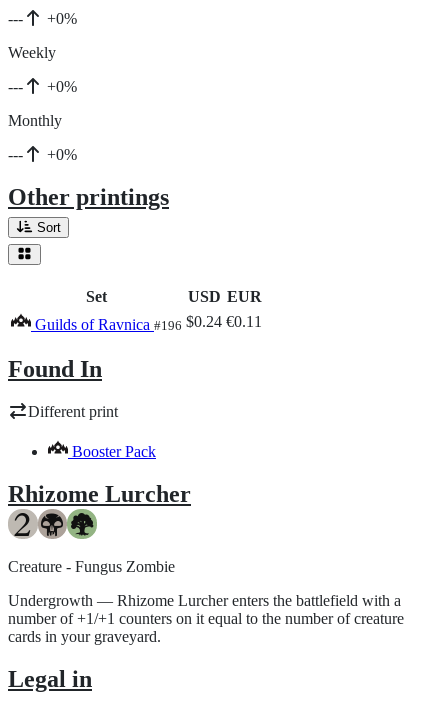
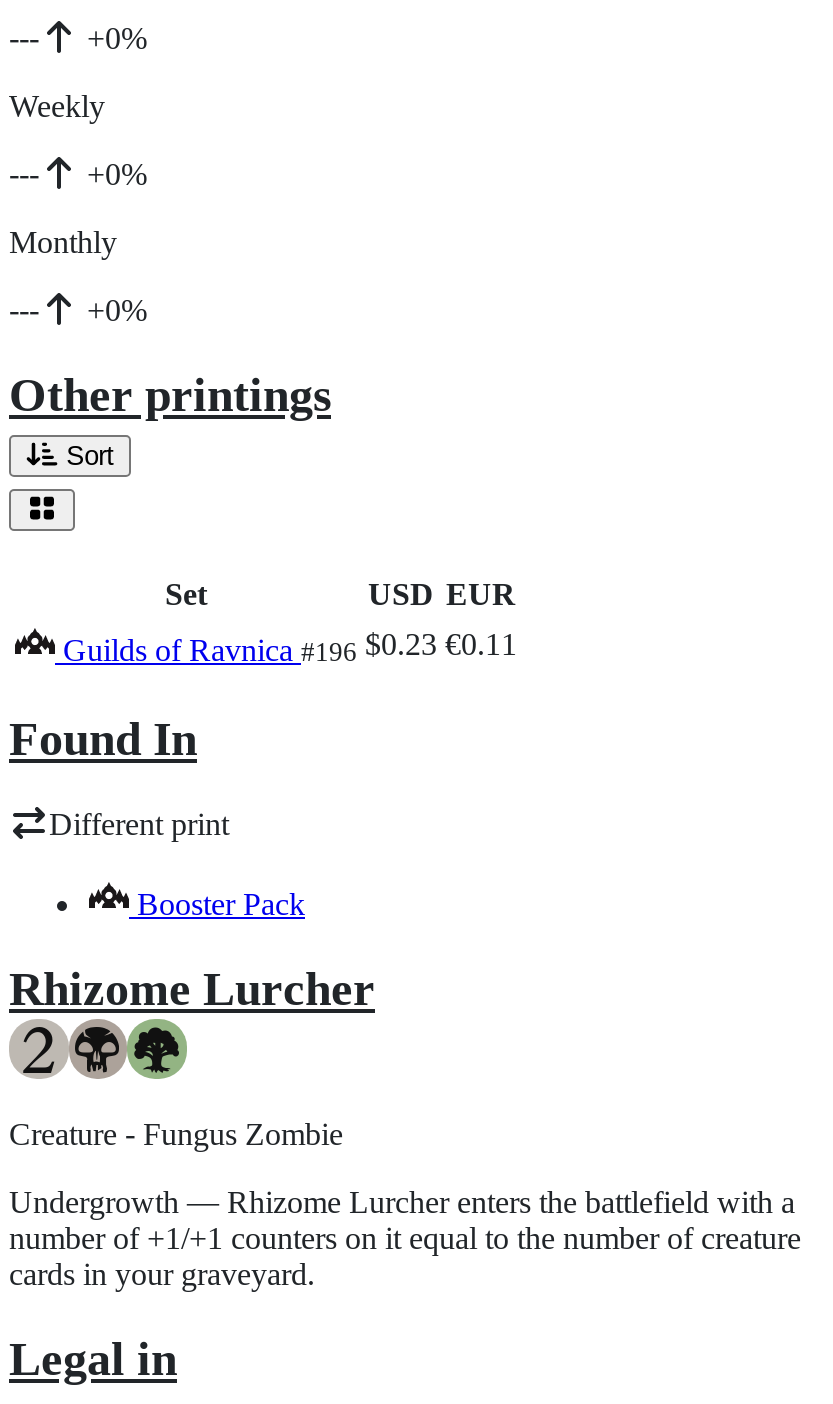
- Guilds of Ravnica #196 $0.24 €0.11
+ Guilds of Ravnica #196 $0.23 €0.11
